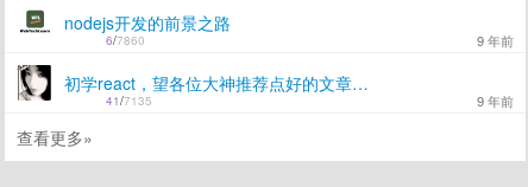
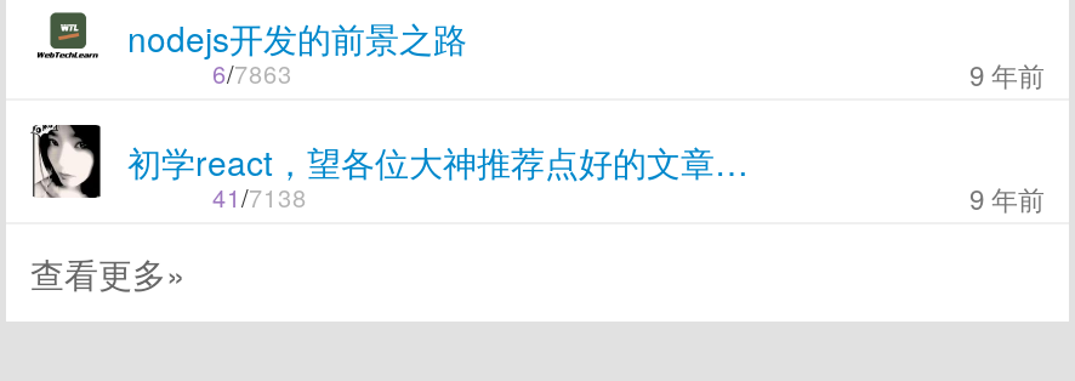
- 6 /7860
+ 6 /7863

- 41 /7135
+ 41 /7138
